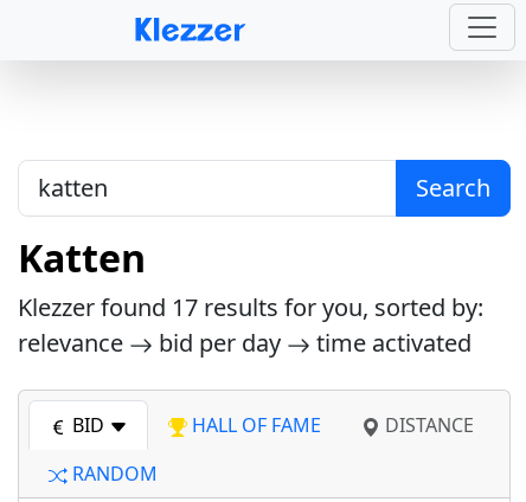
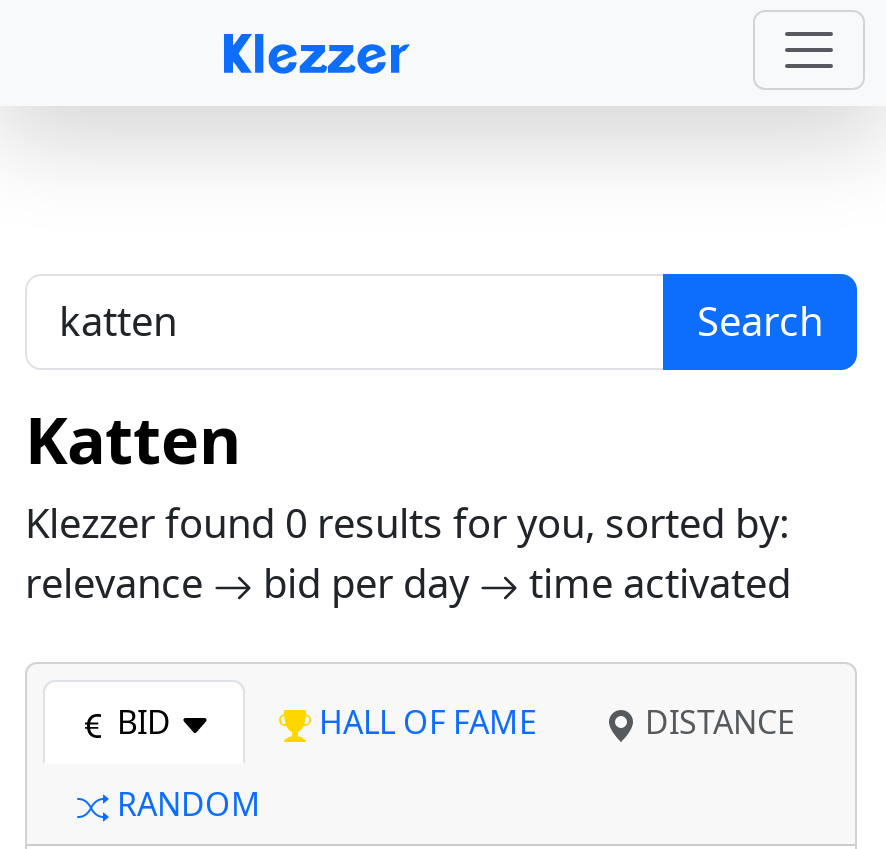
- Klezzer found 17 results for you, sorted by:
+ Klezzer found 0 results for you, sorted by:
